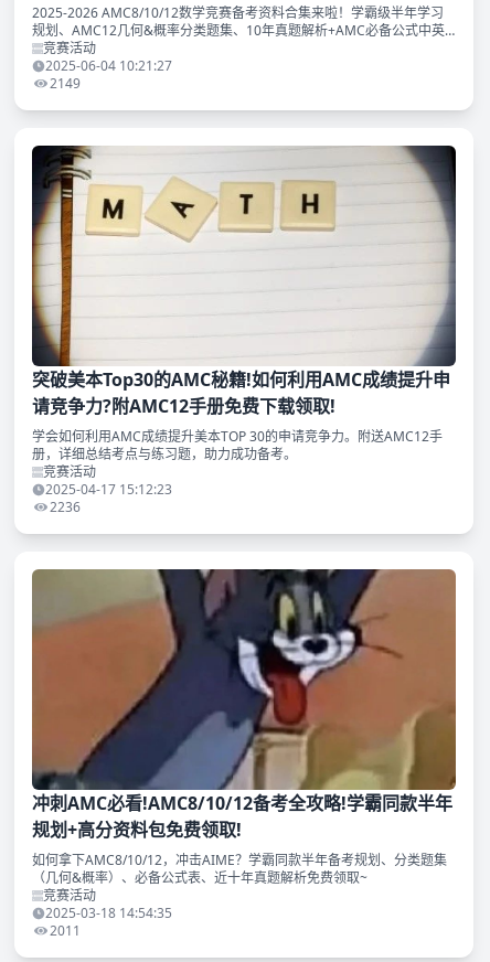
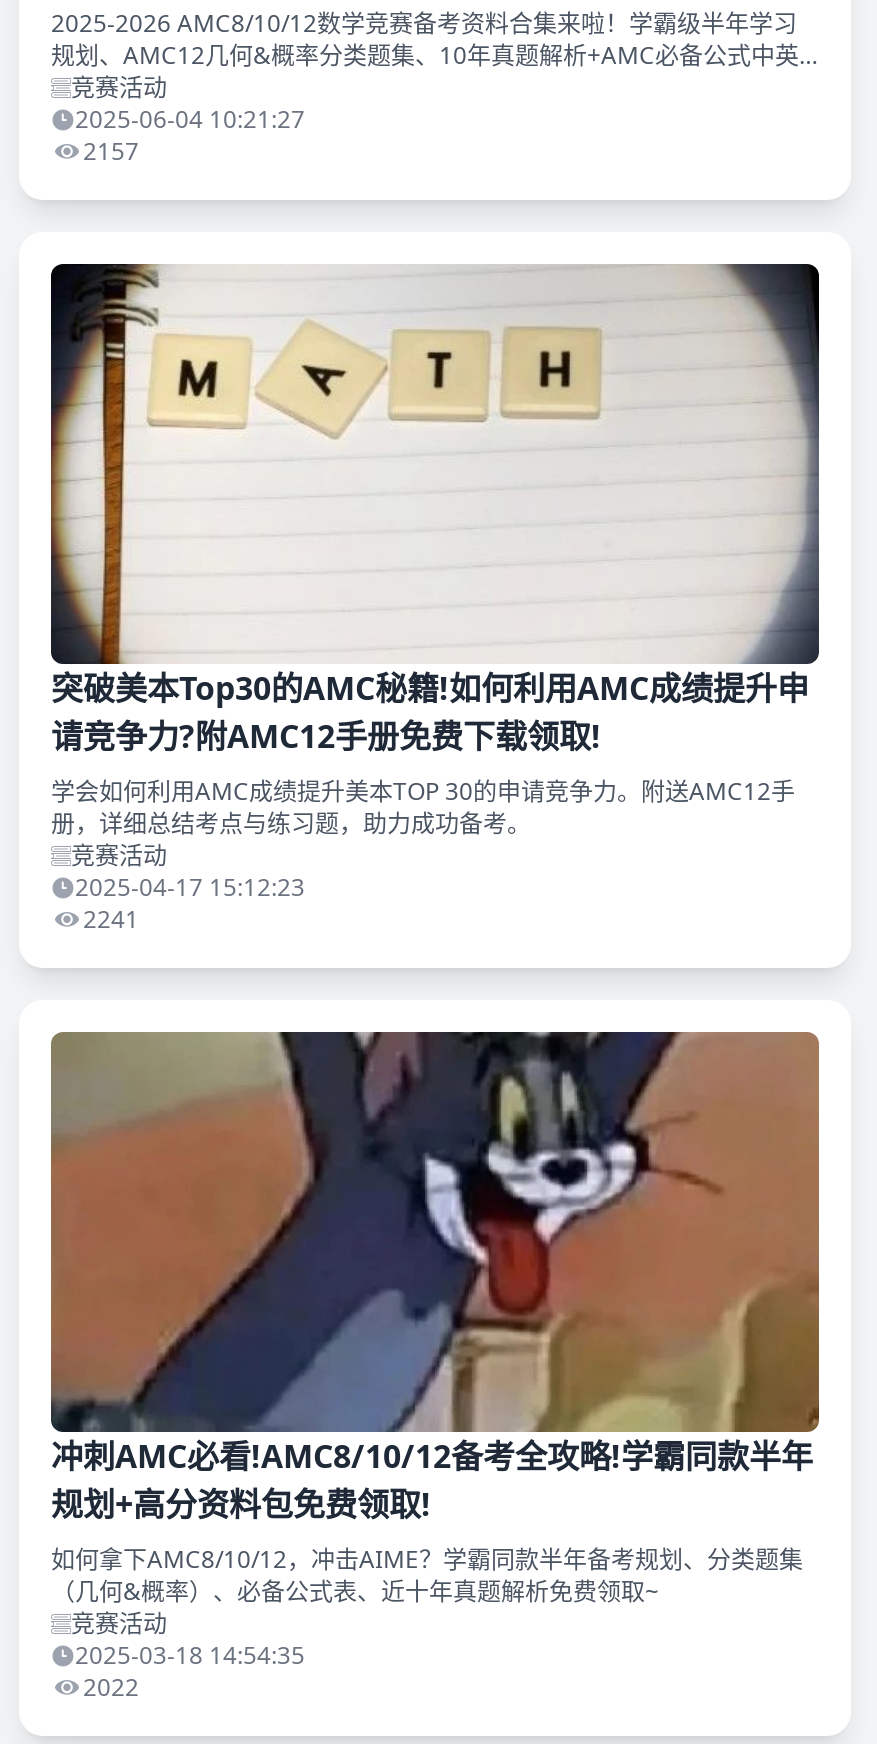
- 2149
+ 2157

- 2236
+ 2241

- 2011
+ 2022
